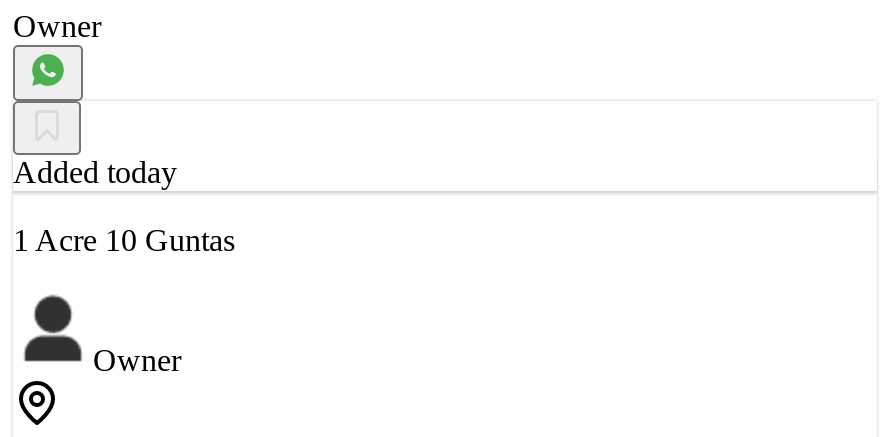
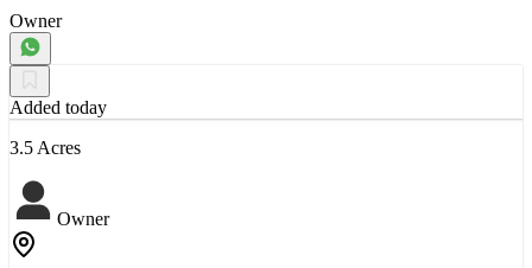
- 1 Acre 10 Guntas
+ 3.5 Acres
